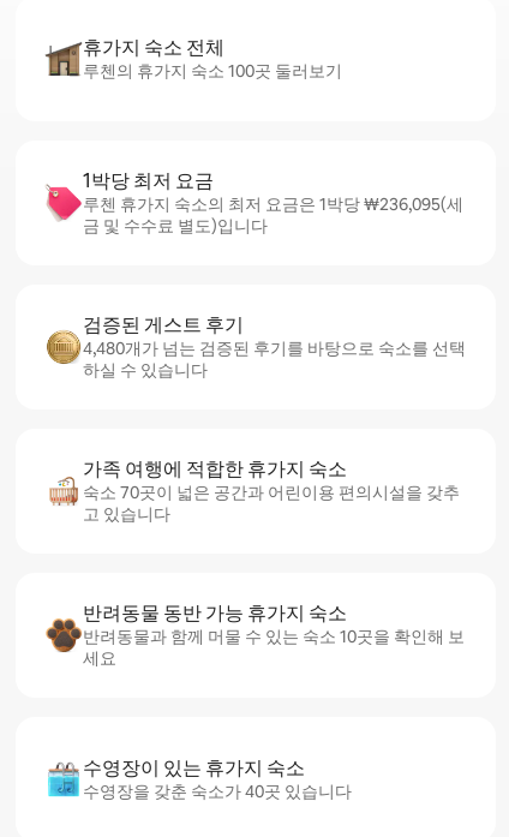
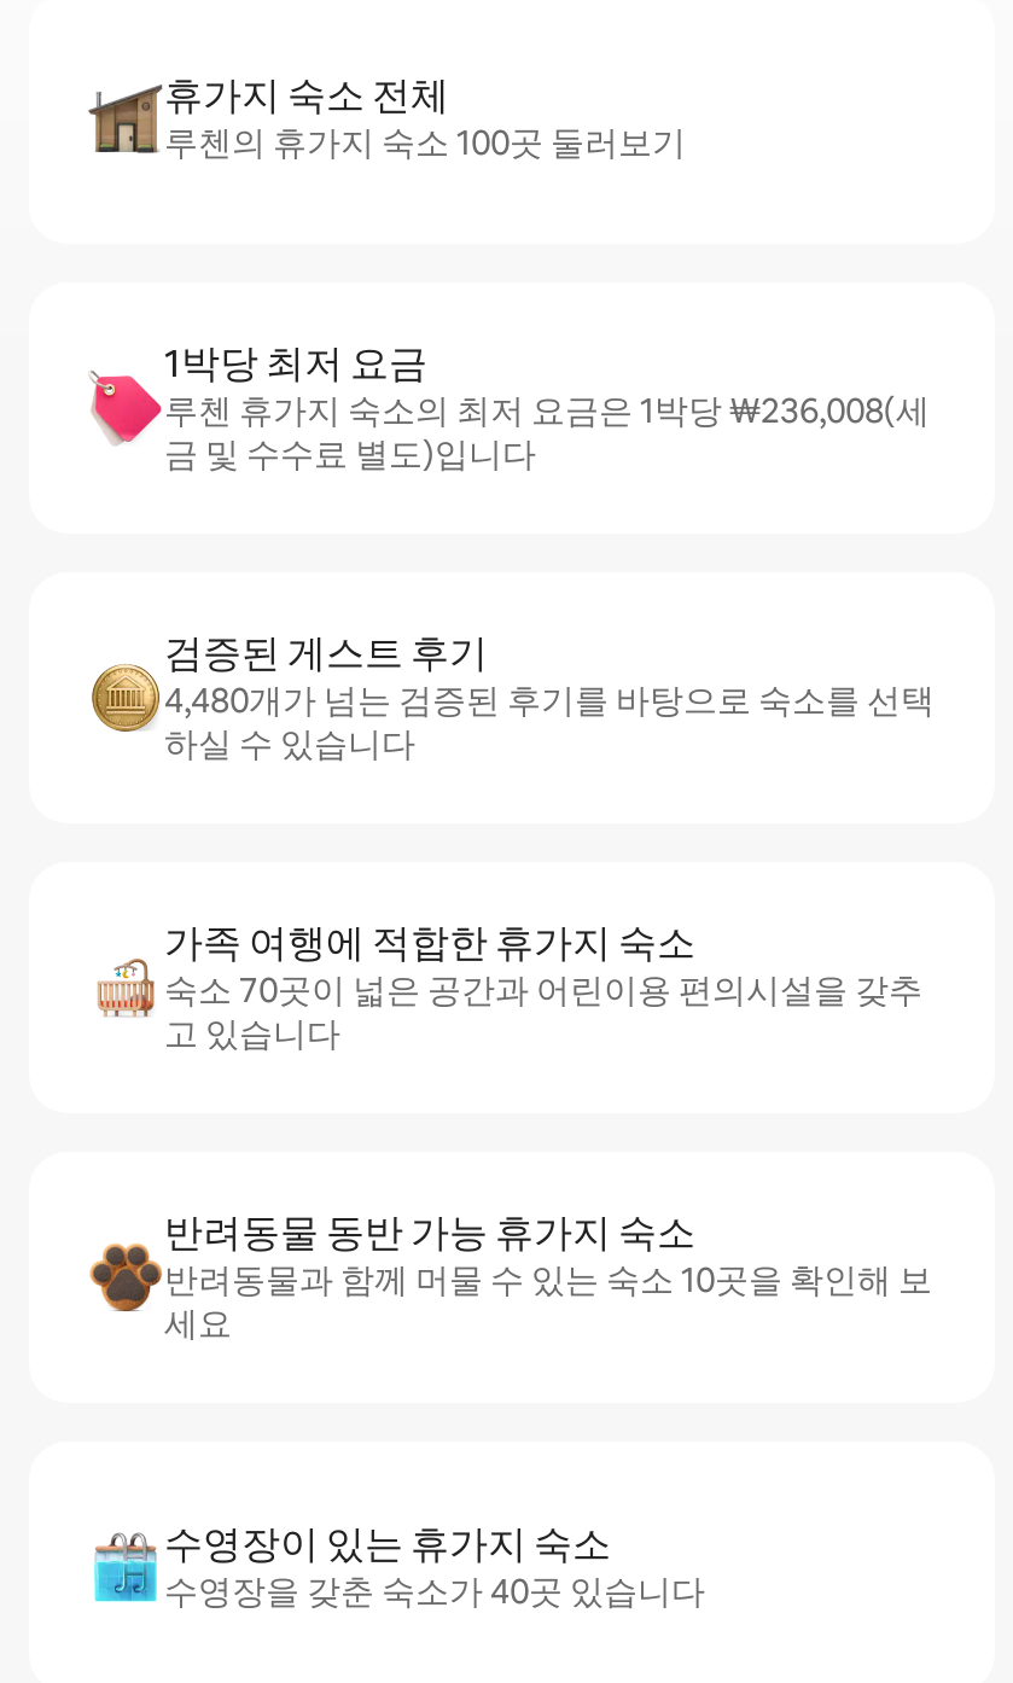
- 루첸 휴가지 숙소의 최저 요금은 1박당 ₩236,095(세
+ 루첸 휴가지 숙소의 최저 요금은 1박당 ₩236,008(세
